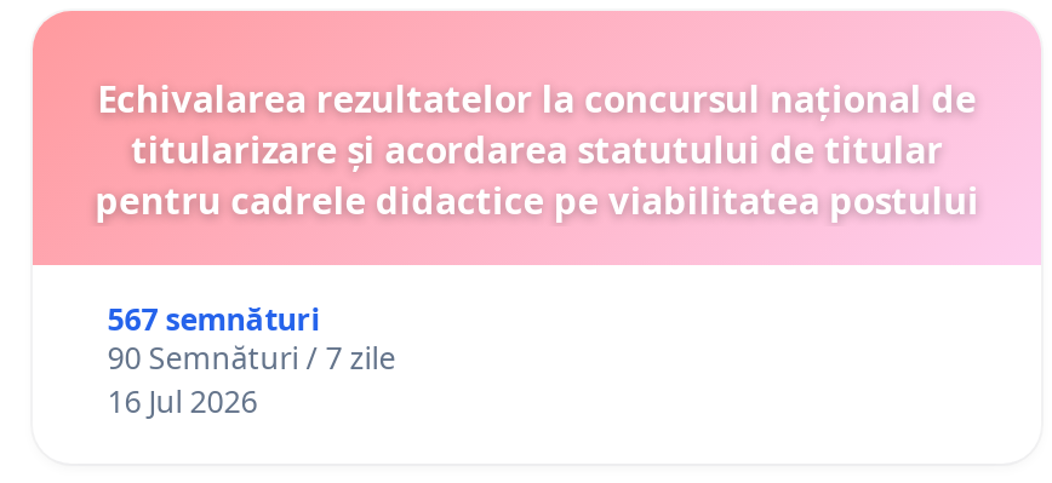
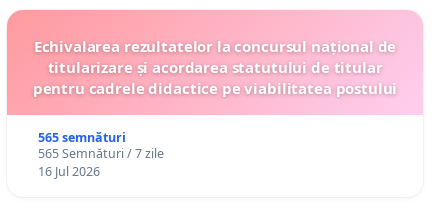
- 567 semnături
+ 565 semnături

- 90 Semnături / 7 zile
+ 565 Semnături / 7 zile
